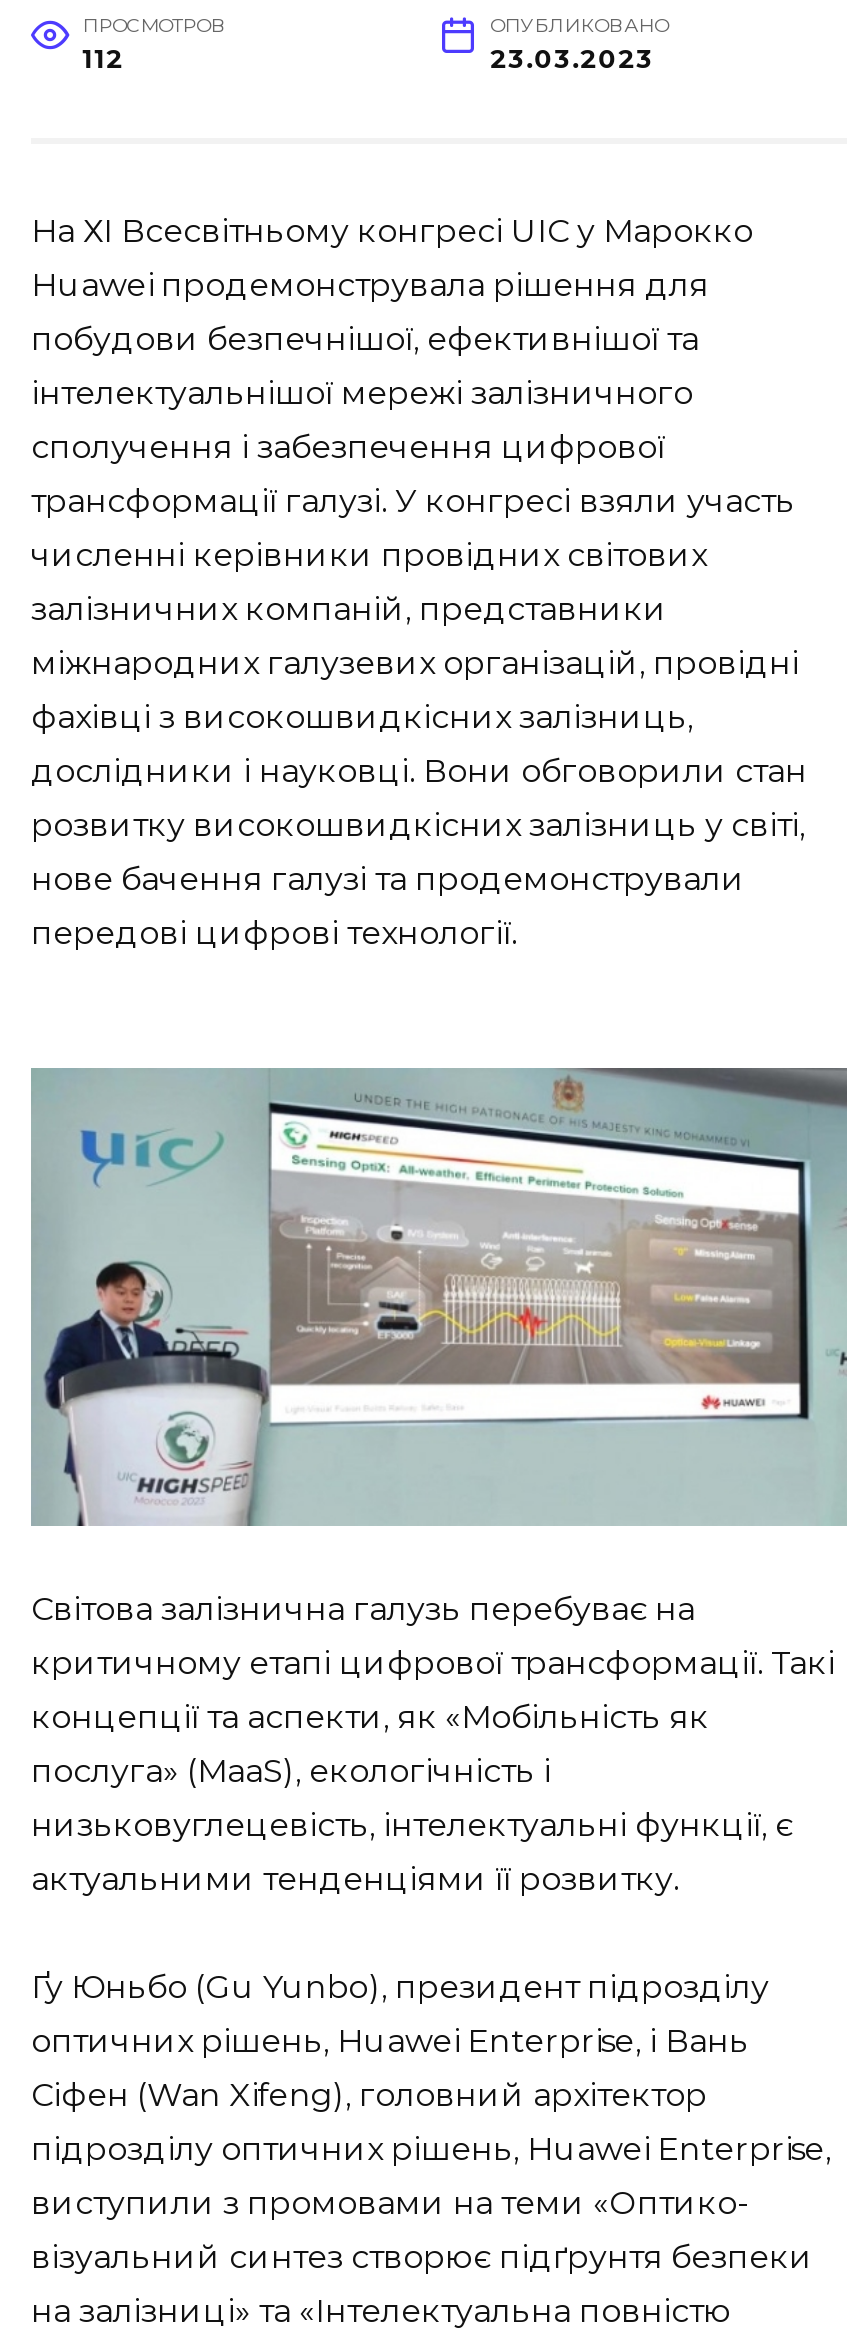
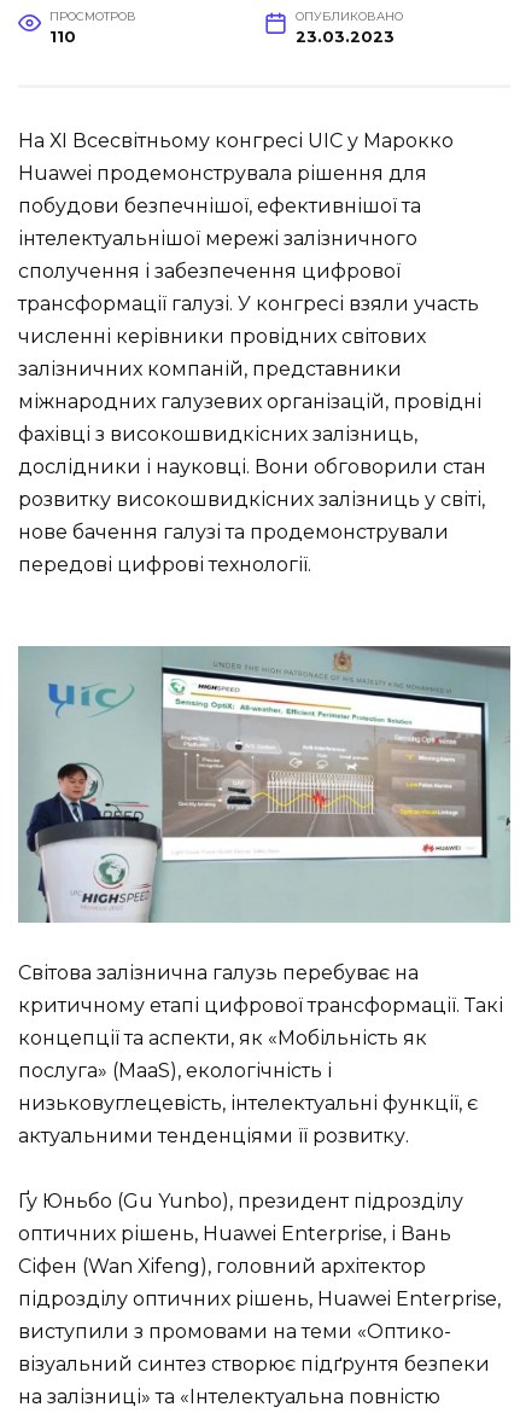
- 112
+ 110
